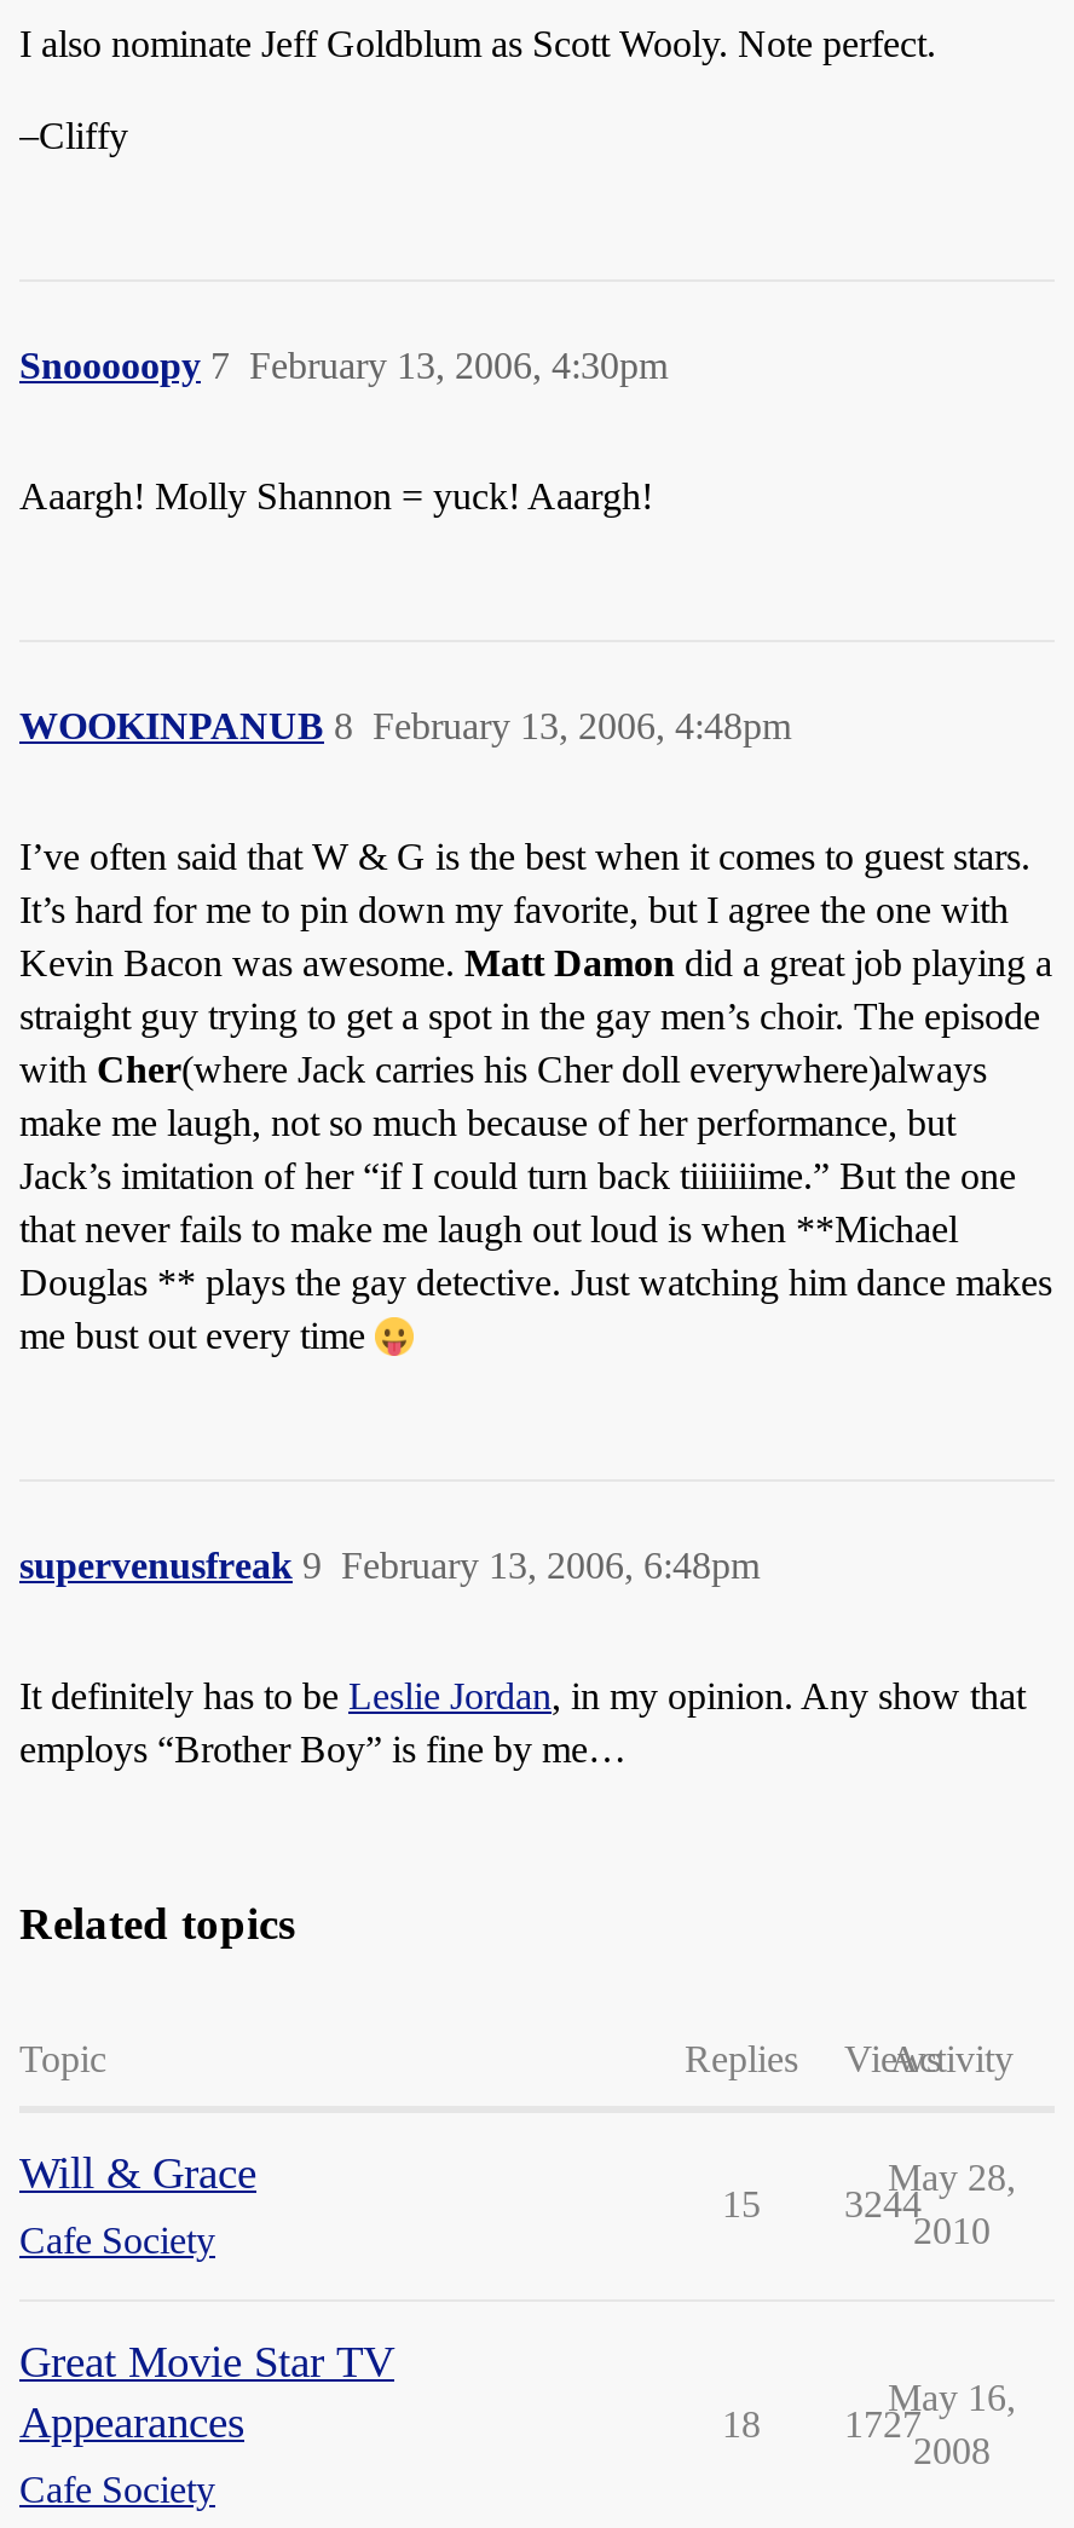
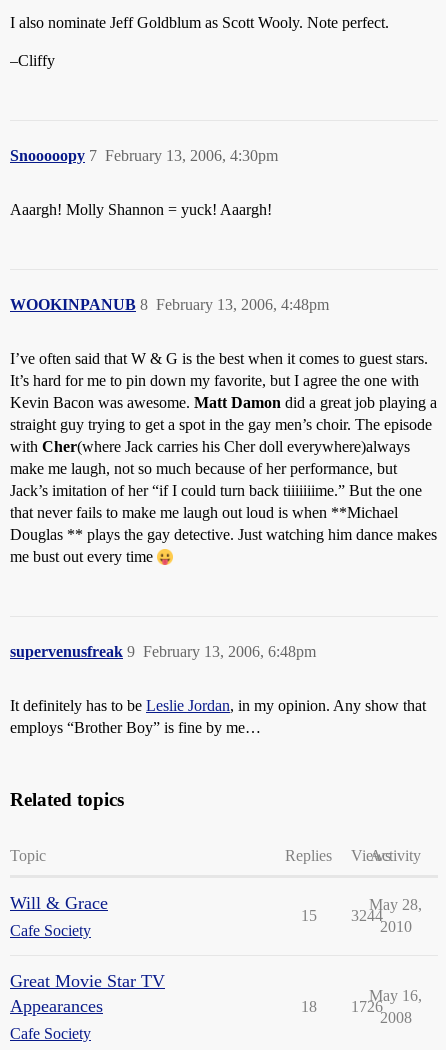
- 1727
+ 1726
